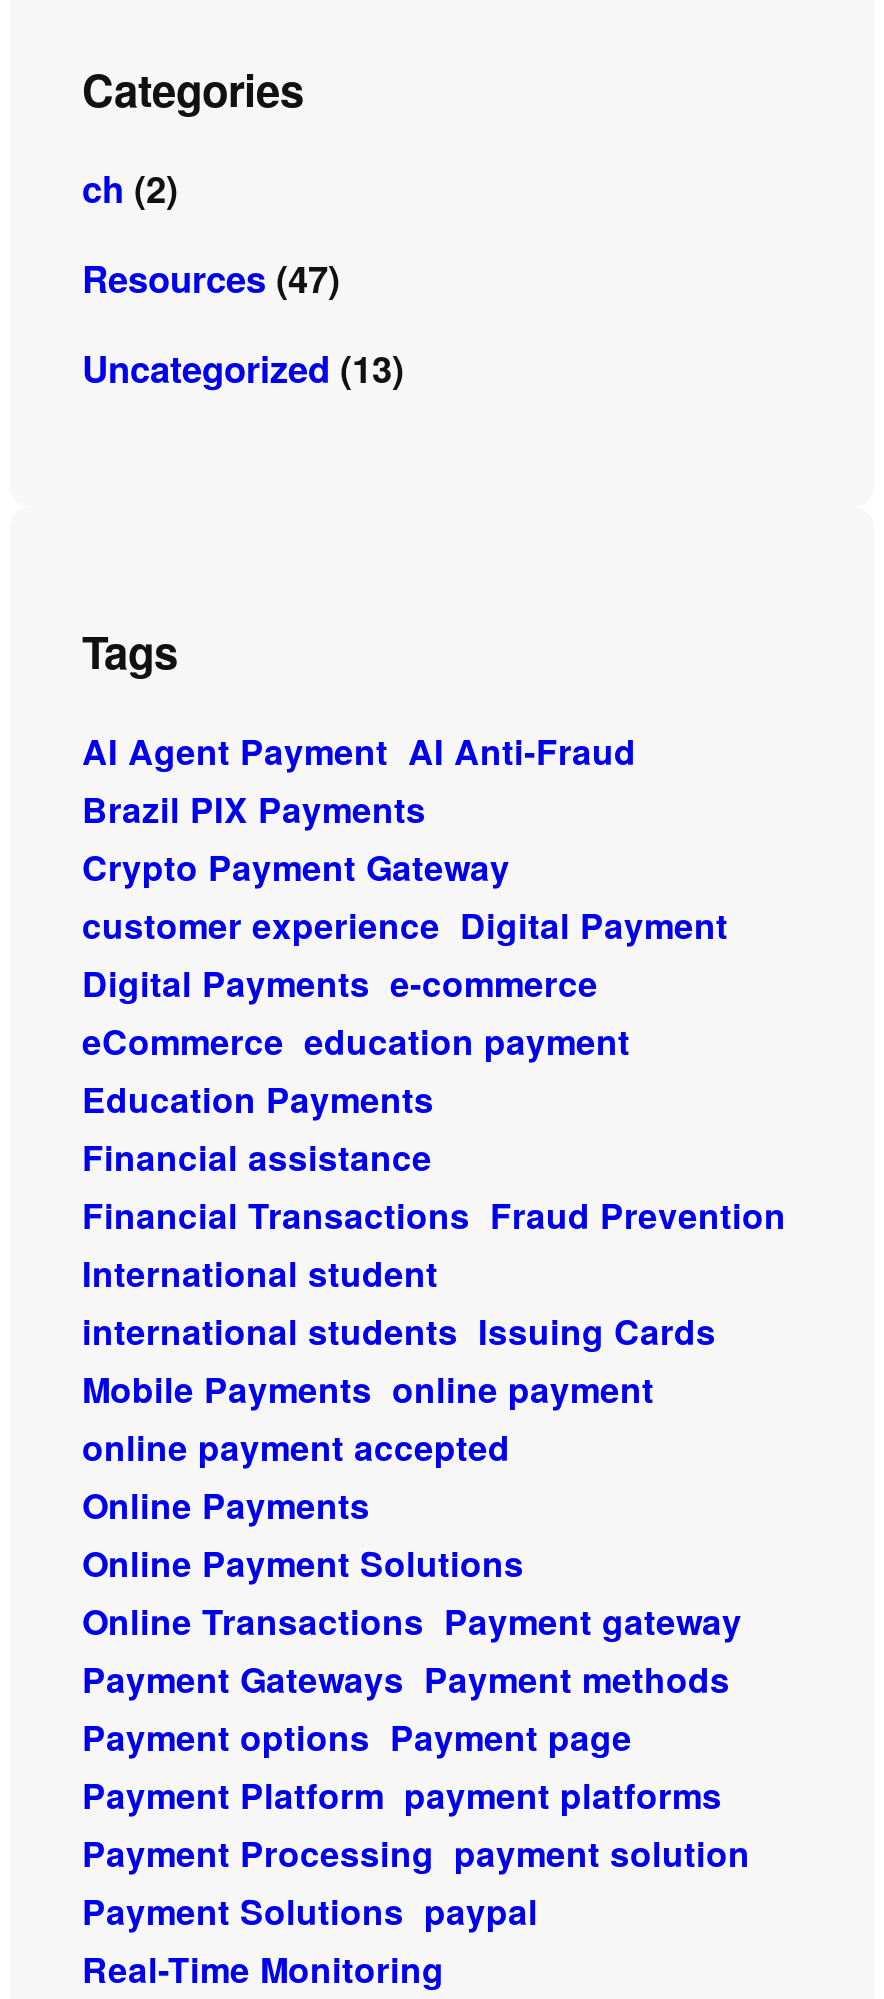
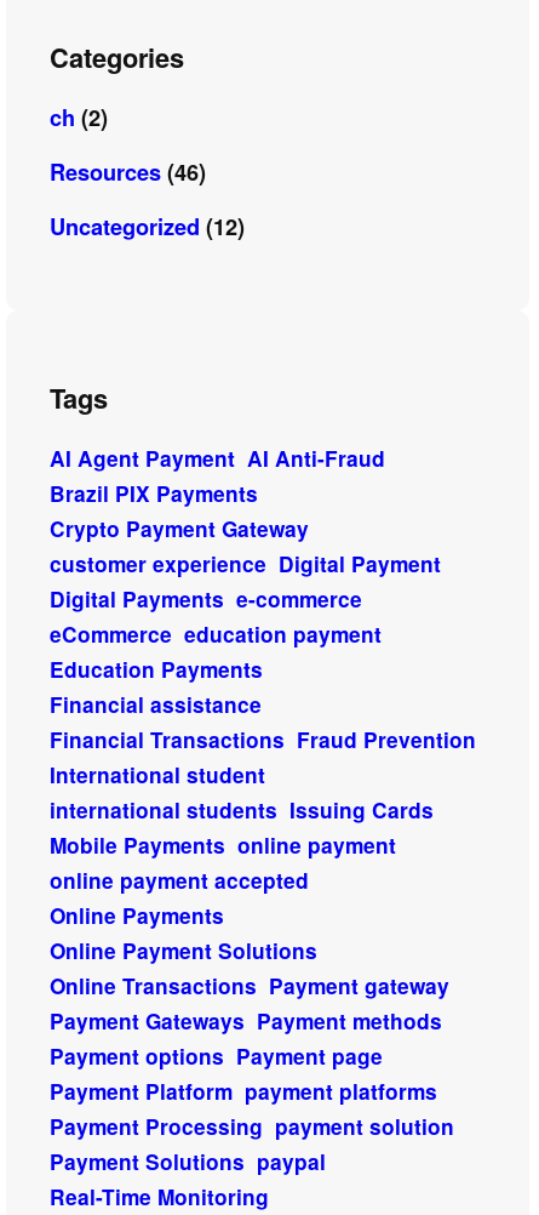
- Resources (47)
+ Resources (46)

- Uncategorized (13)
+ Uncategorized (12)
